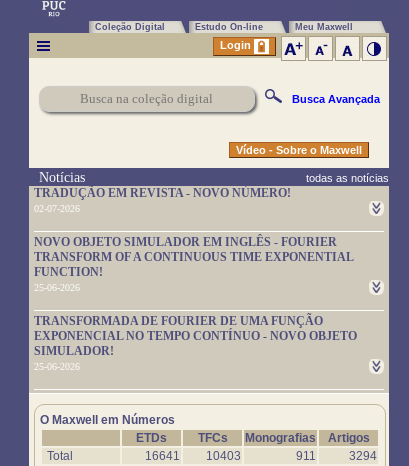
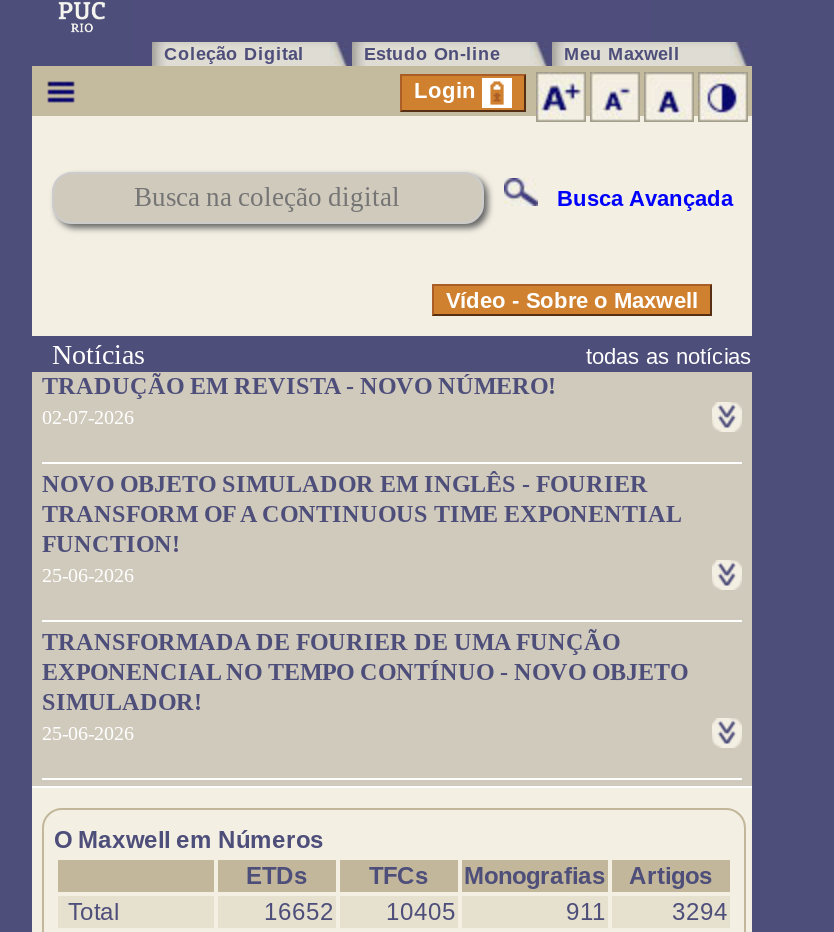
- 16641
+ 16652

- 10403
+ 10405
